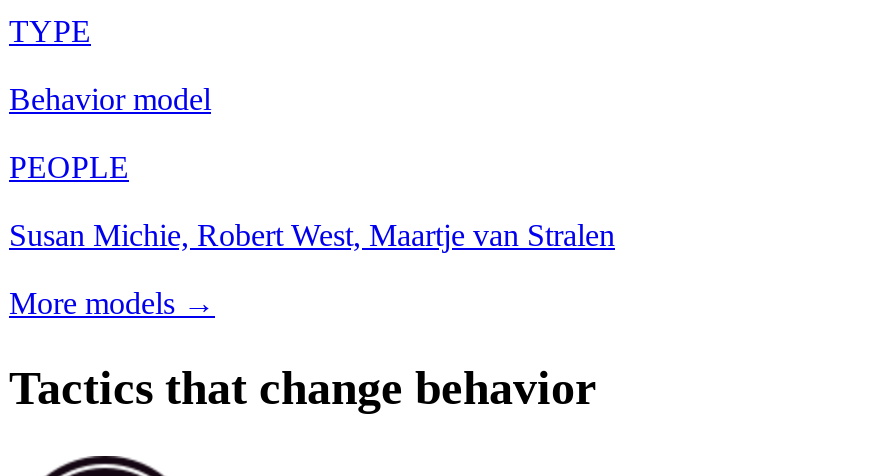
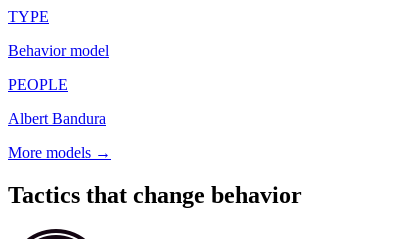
- Susan Michie, Robert West, Maartje van Stralen
+ Albert Bandura
